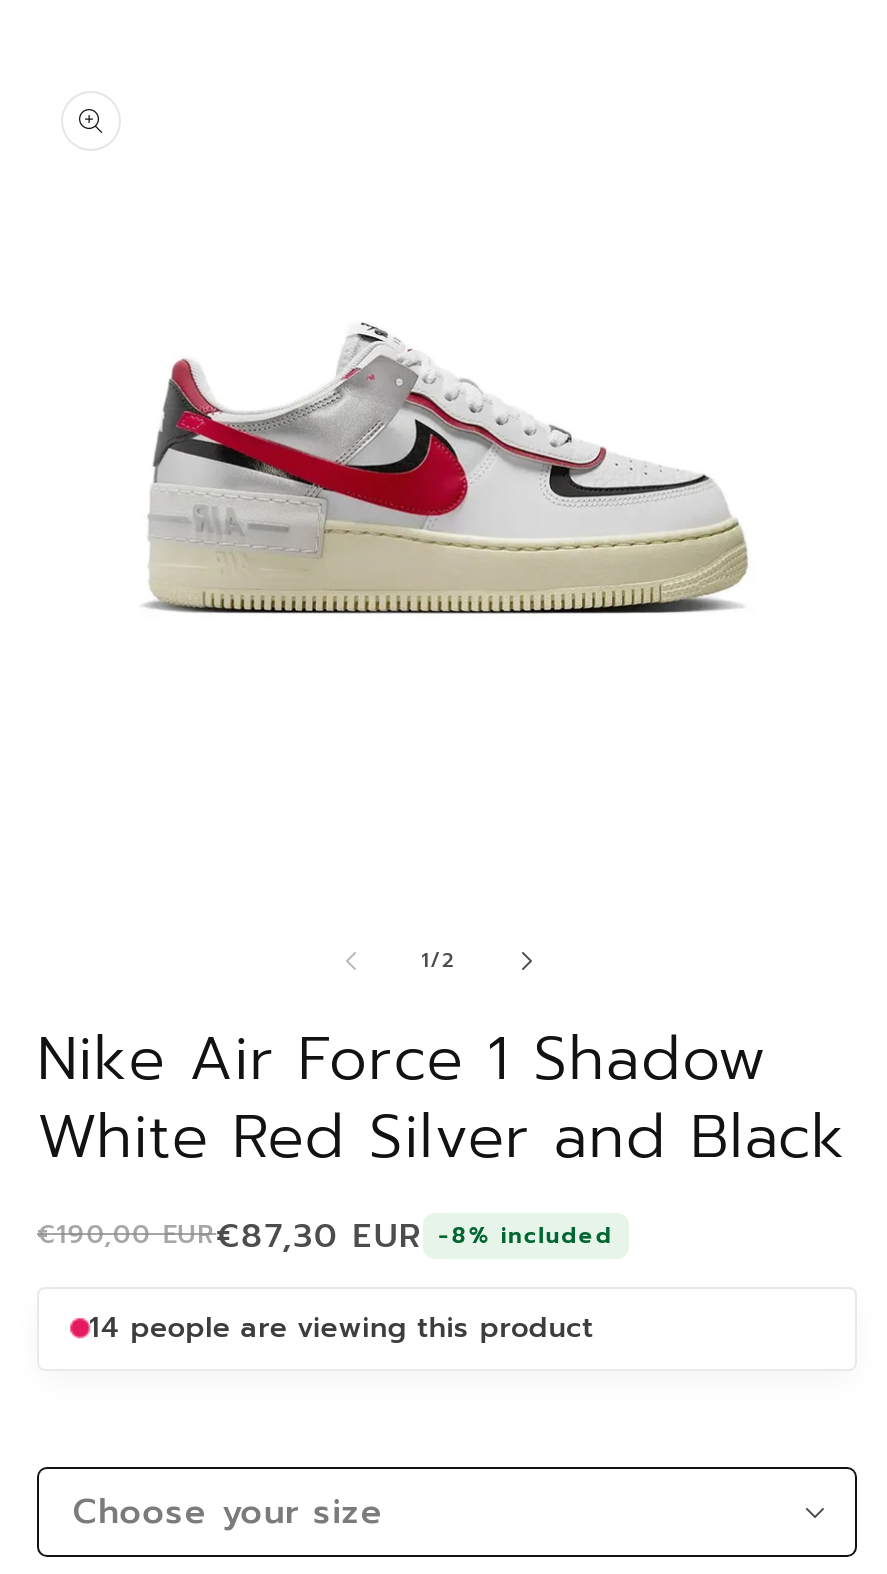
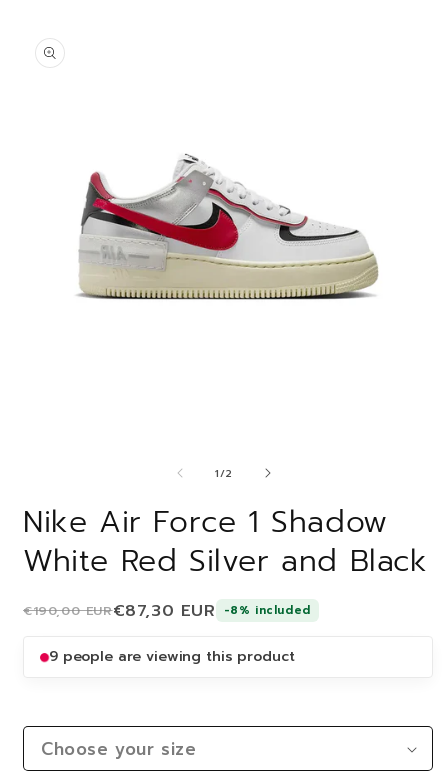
- 14 people are viewing this product
+ 9 people are viewing this product
